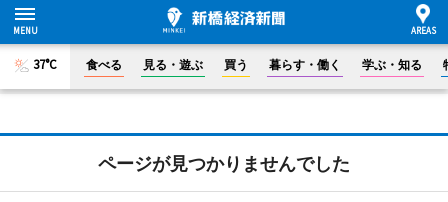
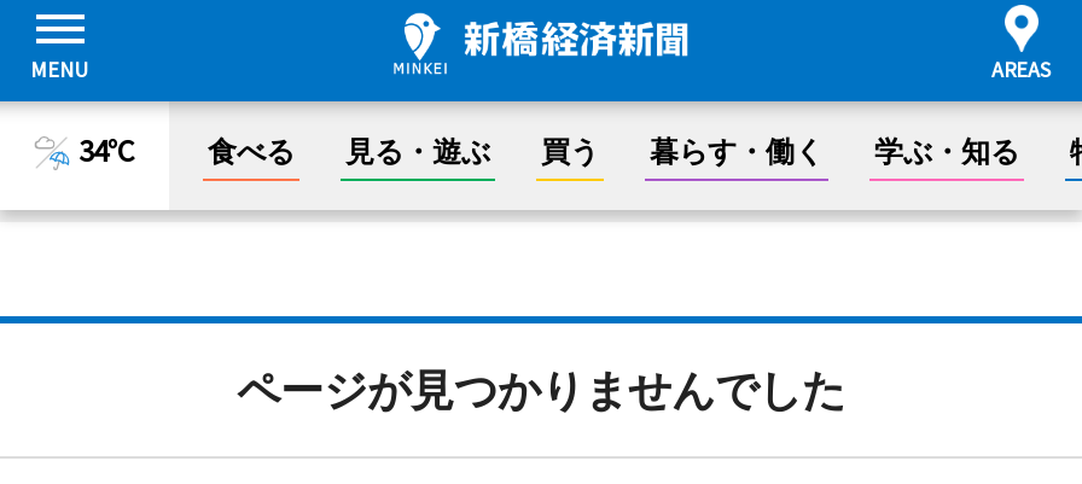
- 37°C
+ 34°C
